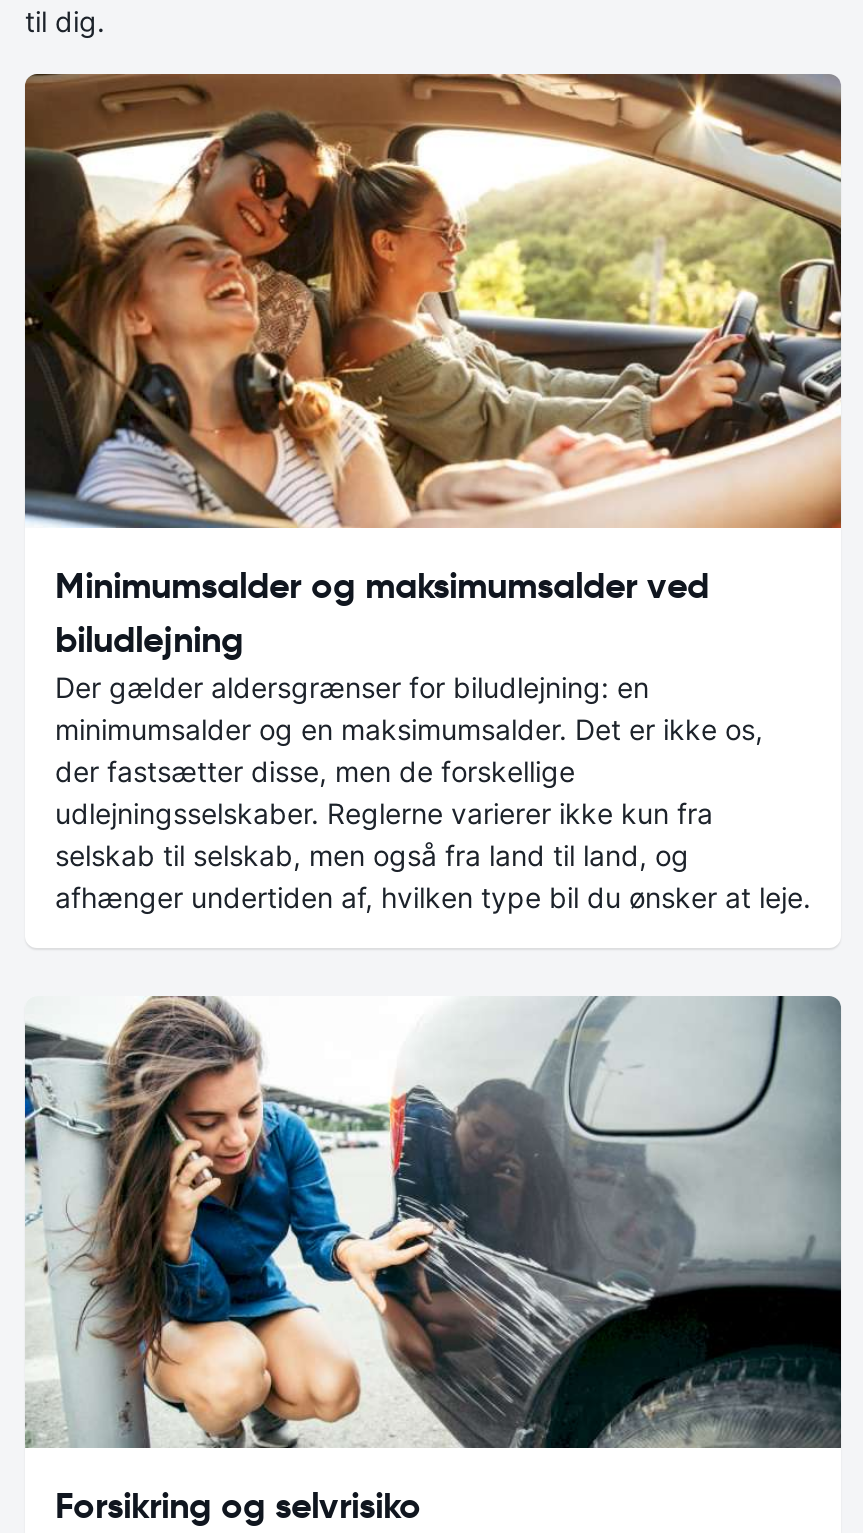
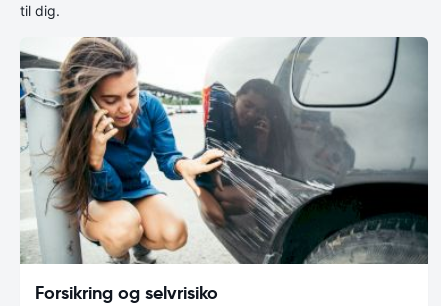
- [image]
- Minimumsalder og maksimumsalder ved
- biludlejning
- Der gælder aldersgrænser for biludlejning: en
- minimumsalder og en maksimumsalder. Det er ikke os,
- der fastsætter disse, men de forskellige
- udlejningsselskaber. Reglerne varierer ikke kun fra
- selskab til selskab, men også fra land til land, og
- afhænger undertiden af, hvilken type bil du ønsker at leje.
